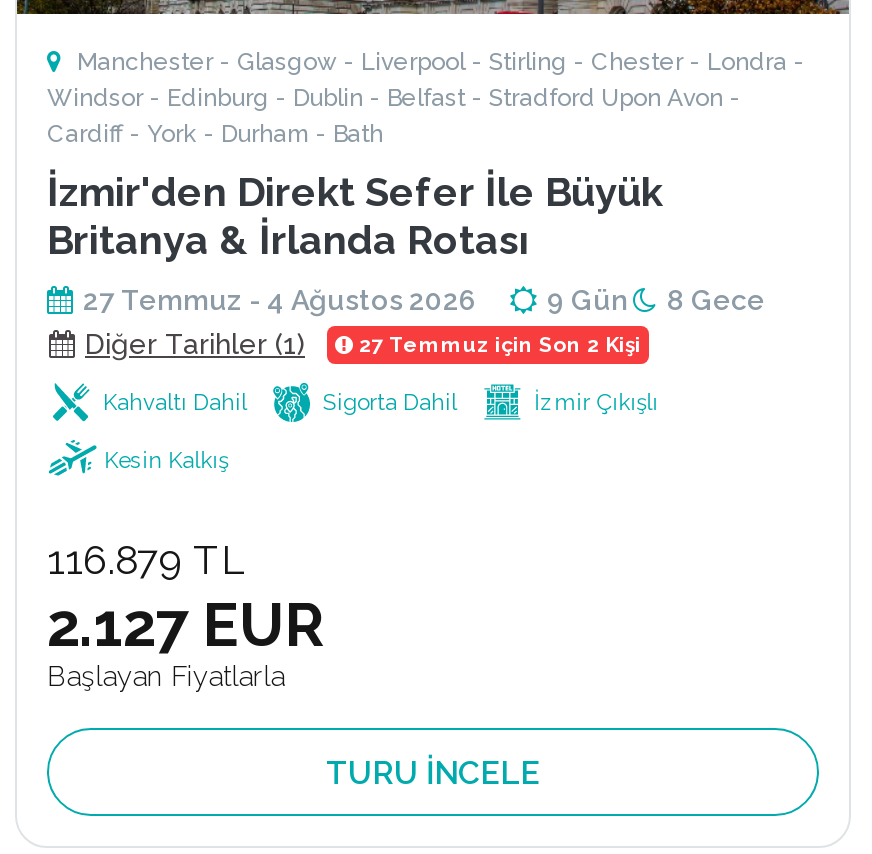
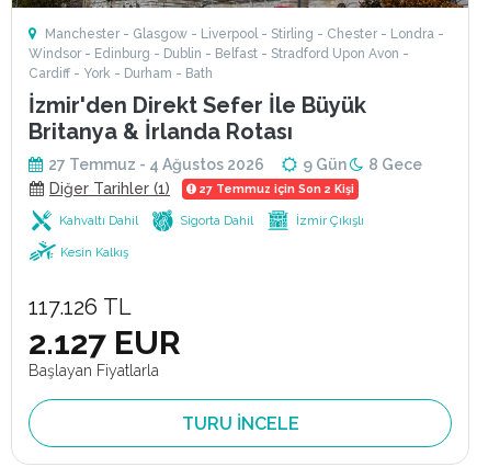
- 116.879 TL
+ 117.126 TL
